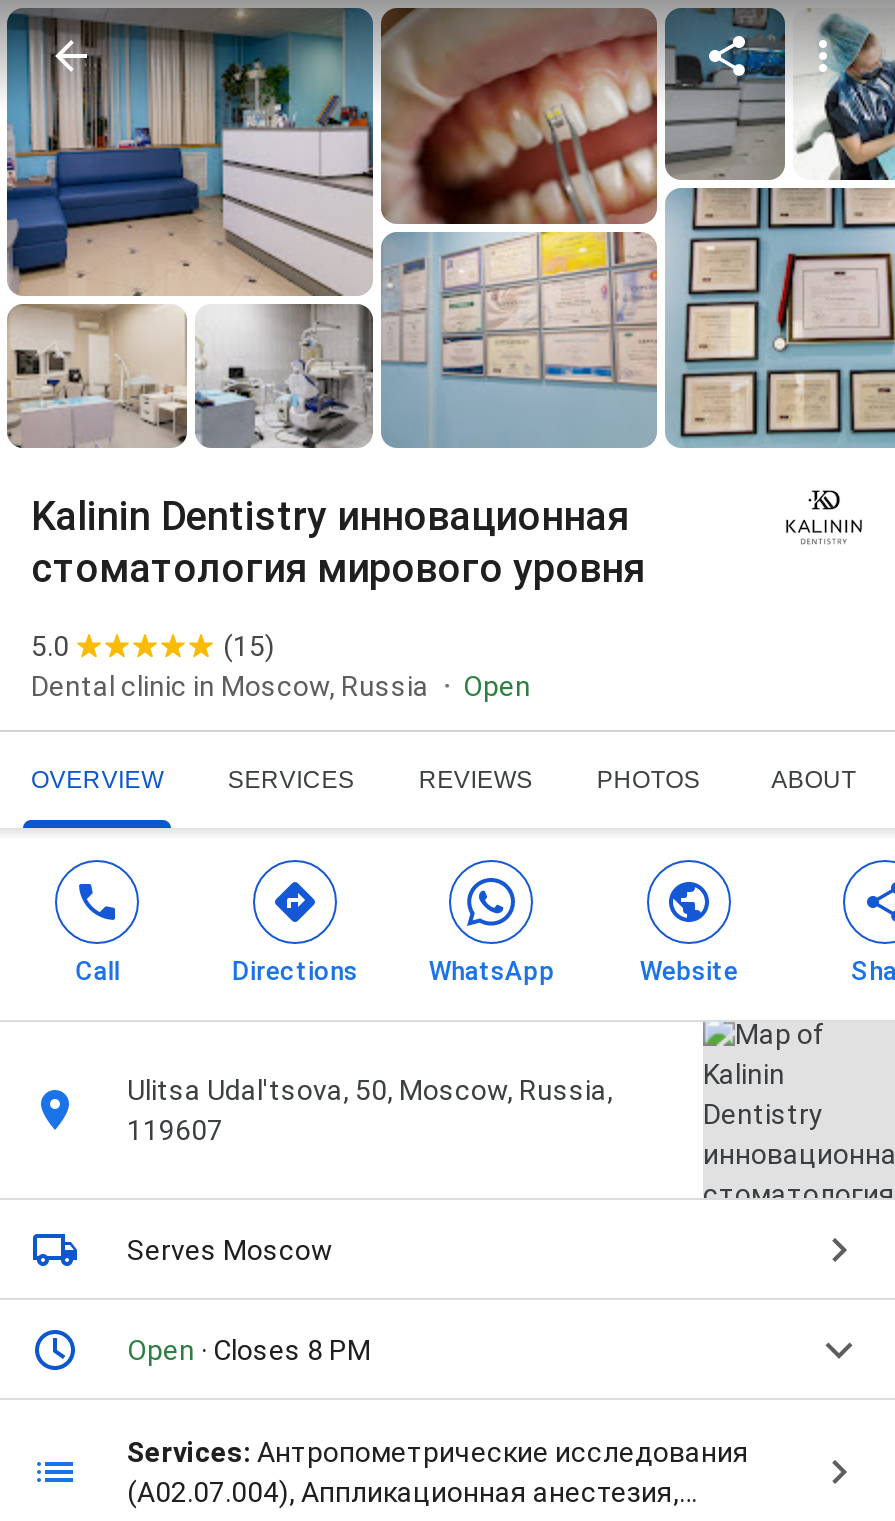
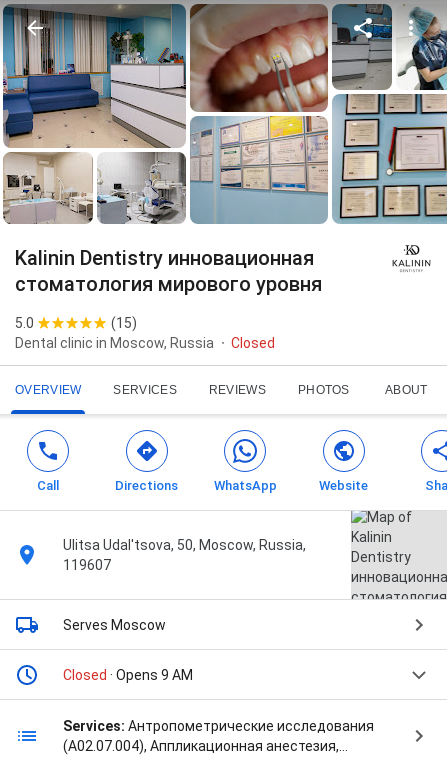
- Open
+ Closed

- Open · Closes 8 PM
+ Closed · Opens 9 AM
